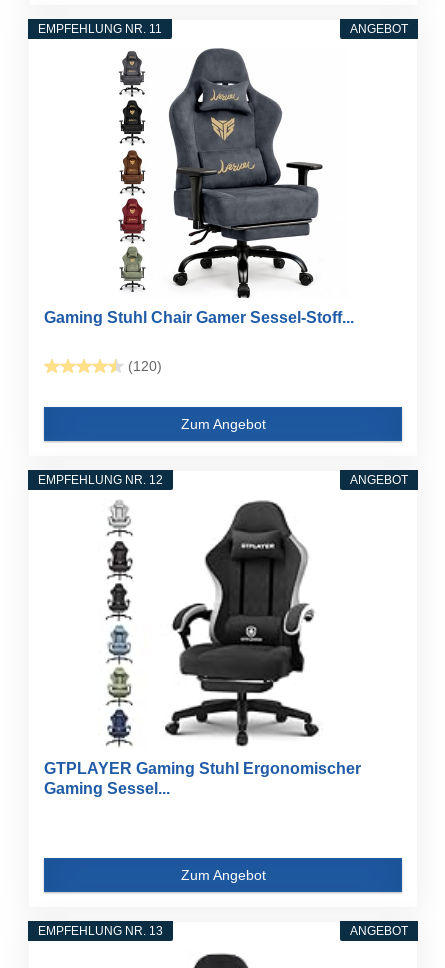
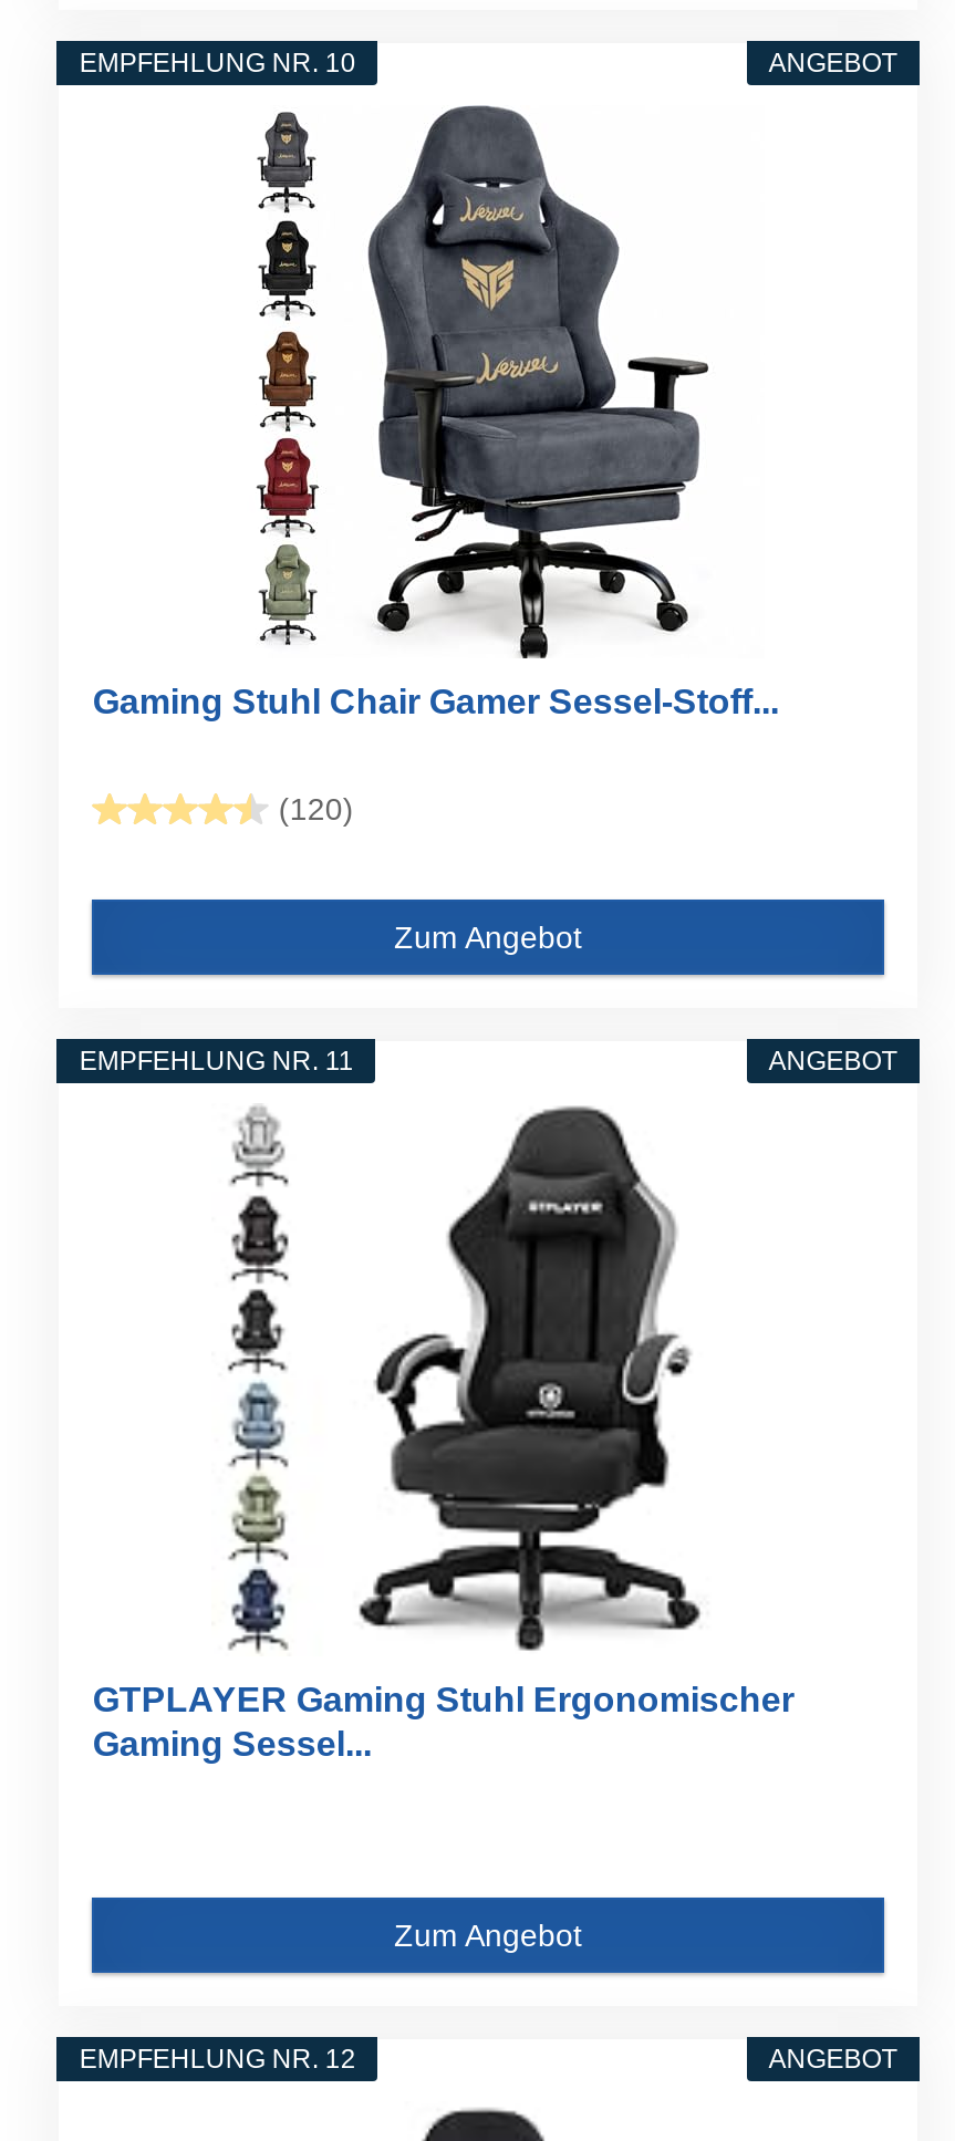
moved down: EMPFEHLUNG NR. 11

+ EMPFEHLUNG NR. 10

moved down: EMPFEHLUNG NR. 12

- EMPFEHLUNG NR. 13
